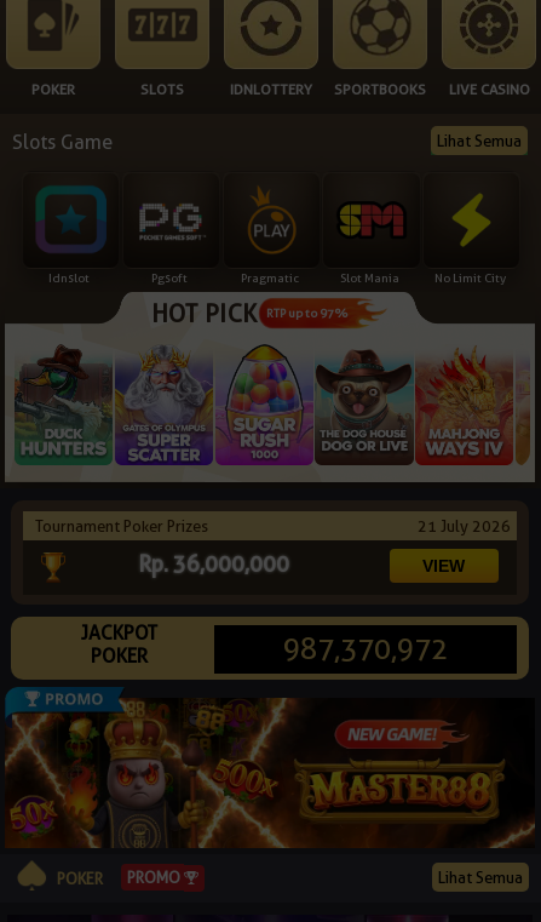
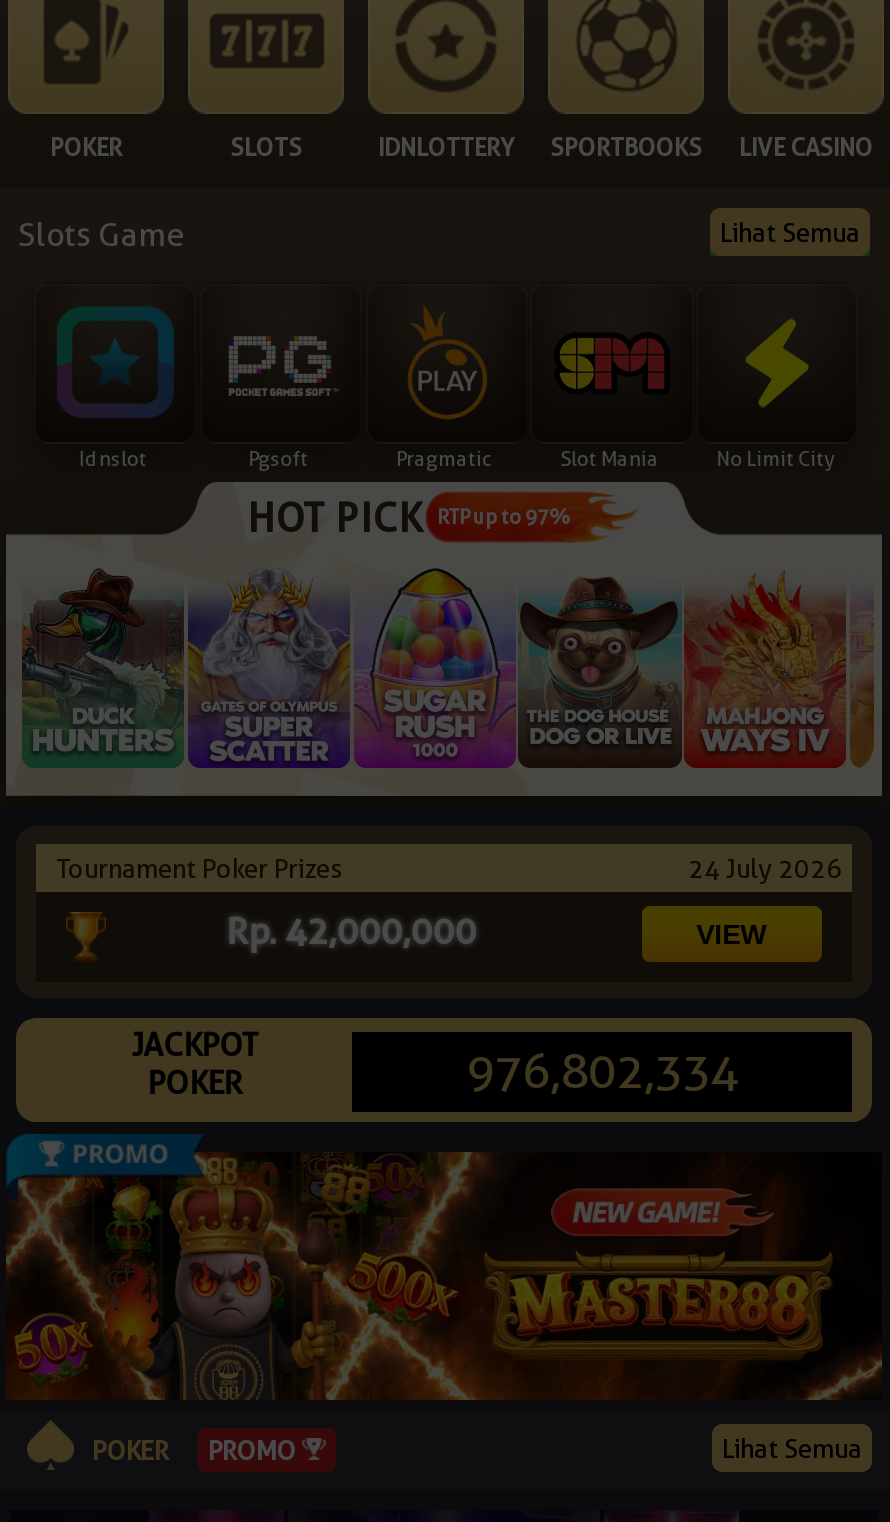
- 21 July 2026
+ 24 July 2026

- Rp. 36,000,000
+ Rp. 42,000,000

- 987,370,972
+ 976,802,334
